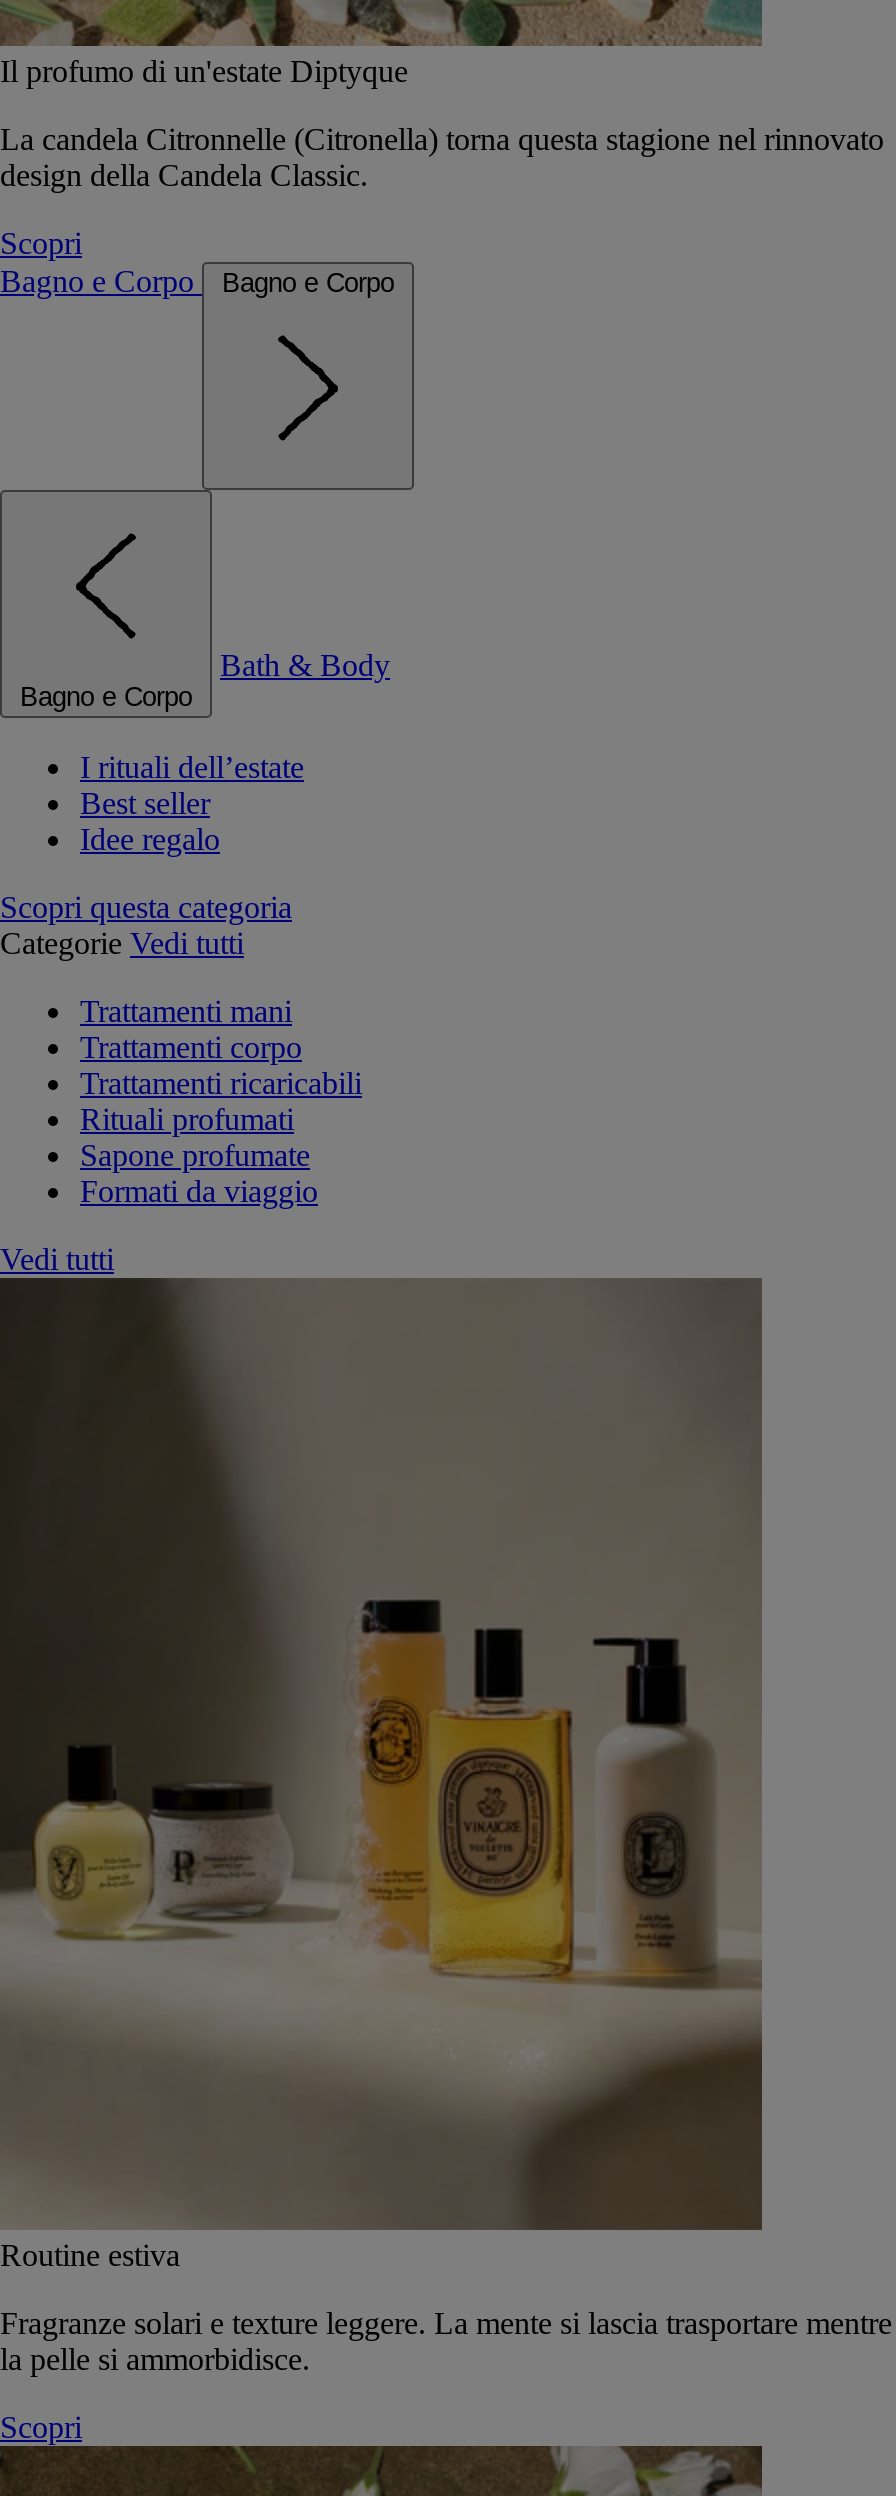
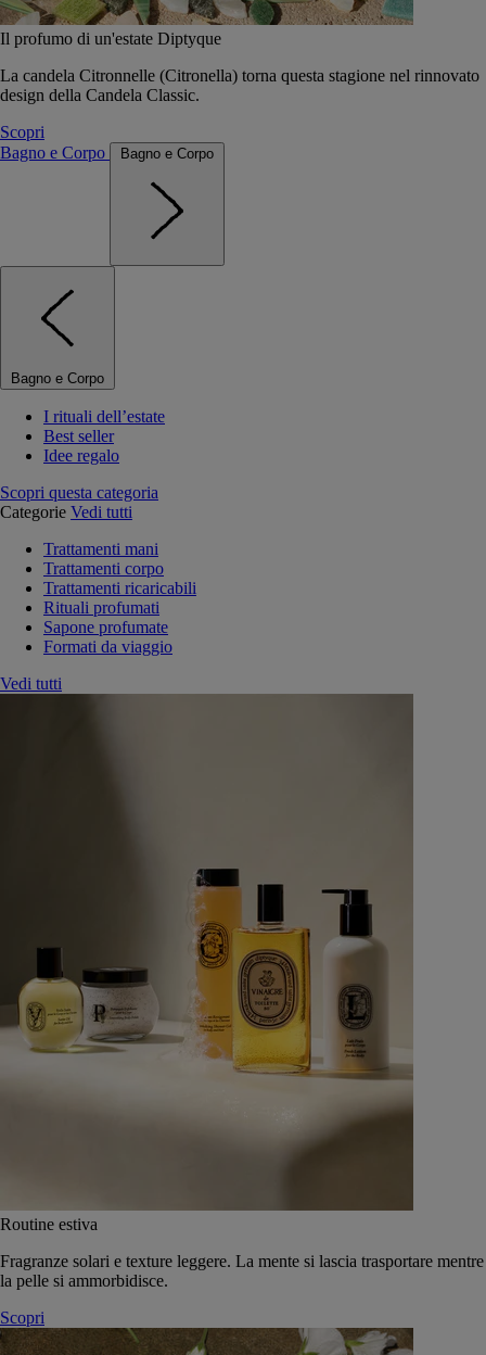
- Bath & Body
